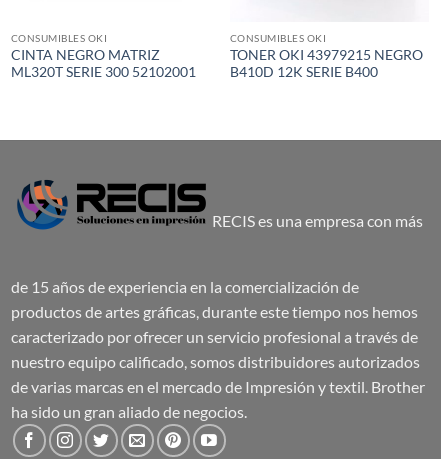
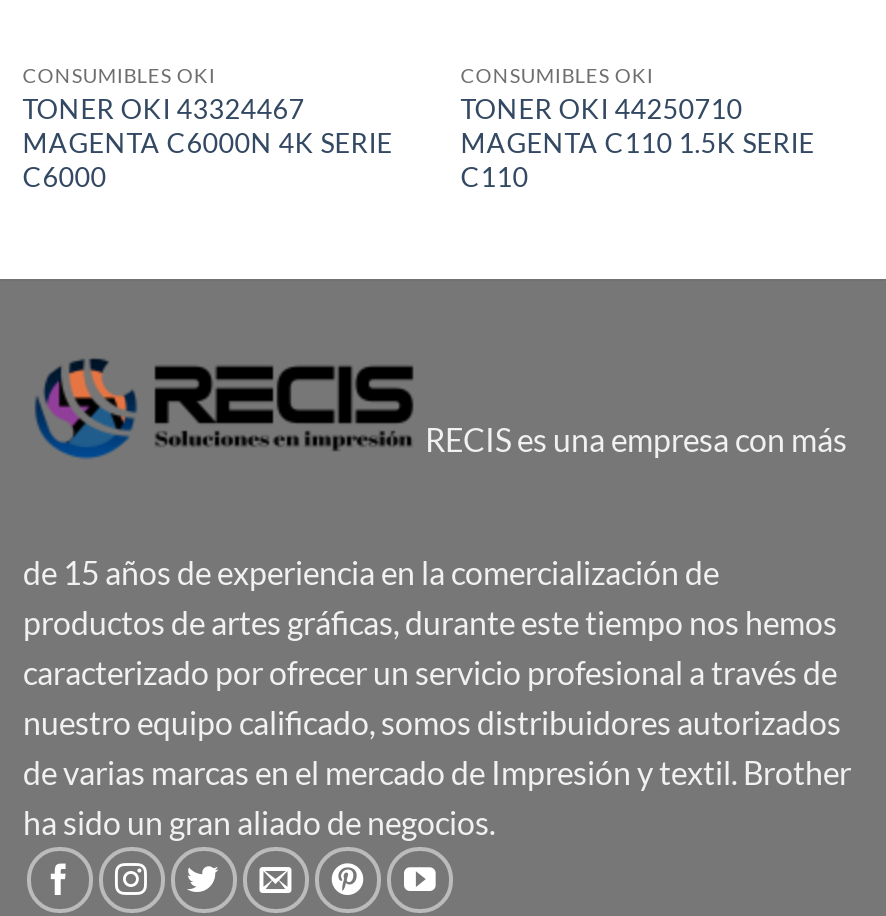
- CINTA NEGRO MATRIZ
- ML320T SERIE 300 52102001
+ TONER OKI 43324467
+ MAGENTA C6000N 4K SERIE
+ C6000

- TONER OKI 43979215 NEGRO
- B410D 12K SERIE B400
+ TONER OKI 44250710
+ MAGENTA C110 1.5K SERIE
+ C110
